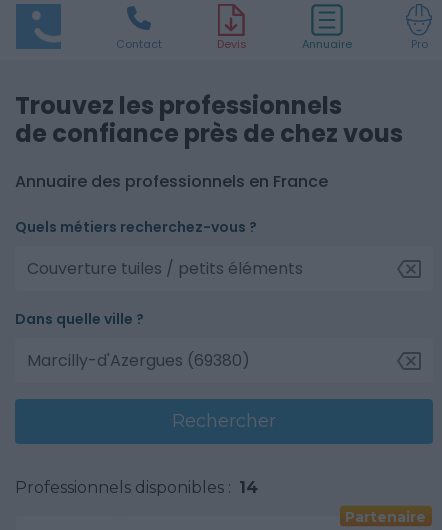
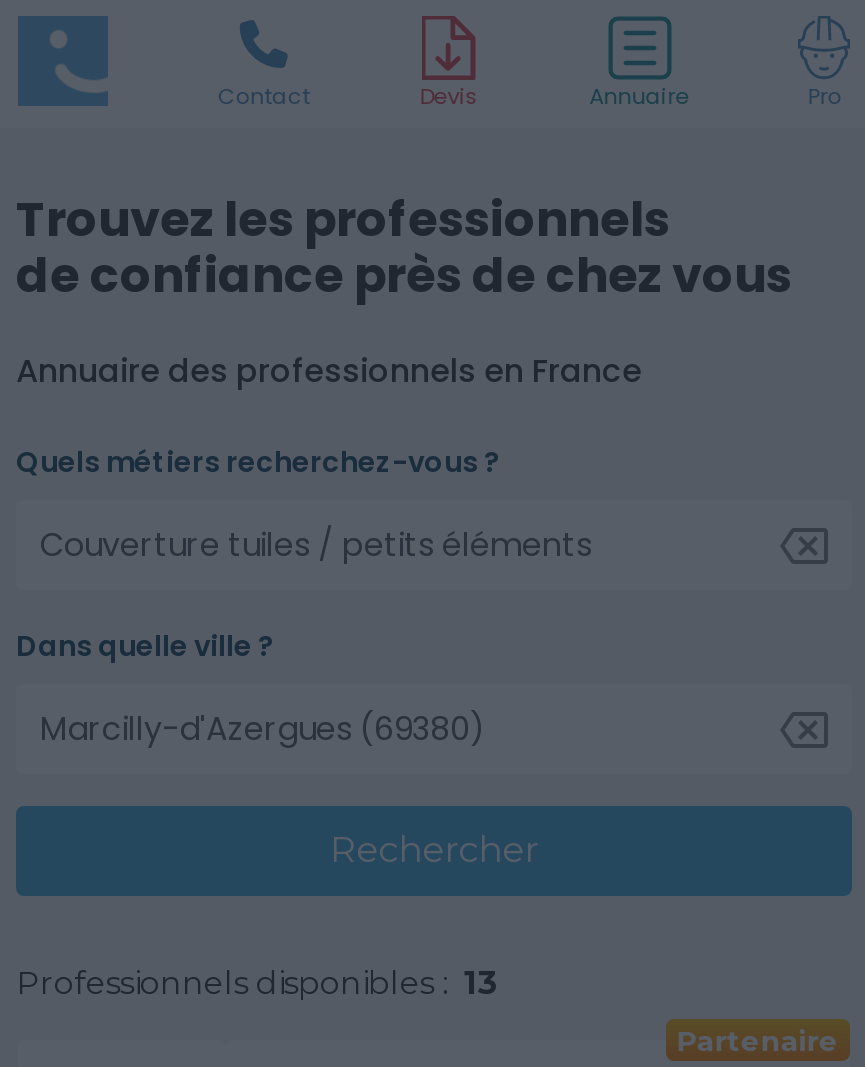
- Professionnels disponibles : 14
+ Professionnels disponibles : 13
